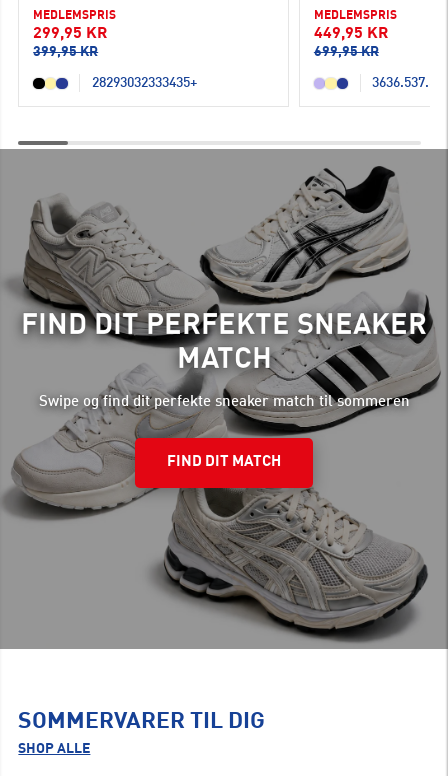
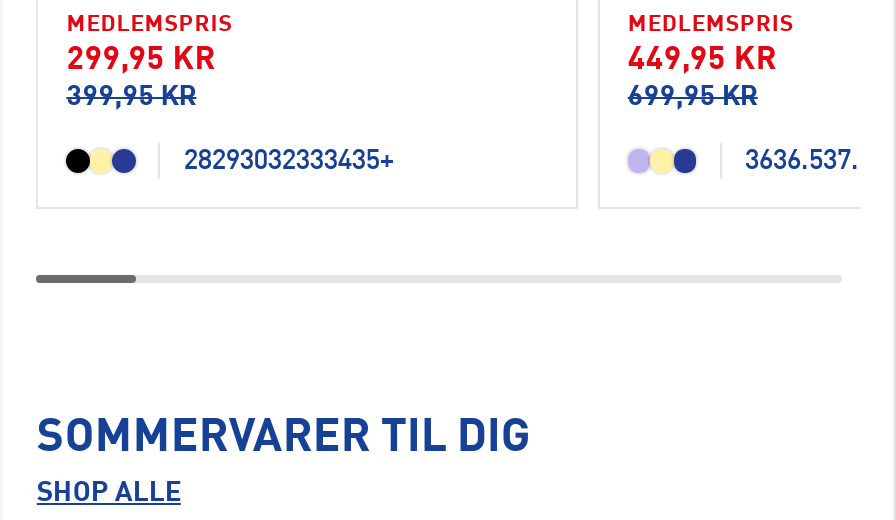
- [image]
- FIND DIT PERFEKTE SNEAKER
- MATCH
- Swipe og find dit perfekte sneaker match til sommeren

- FIND DIT MATCH
